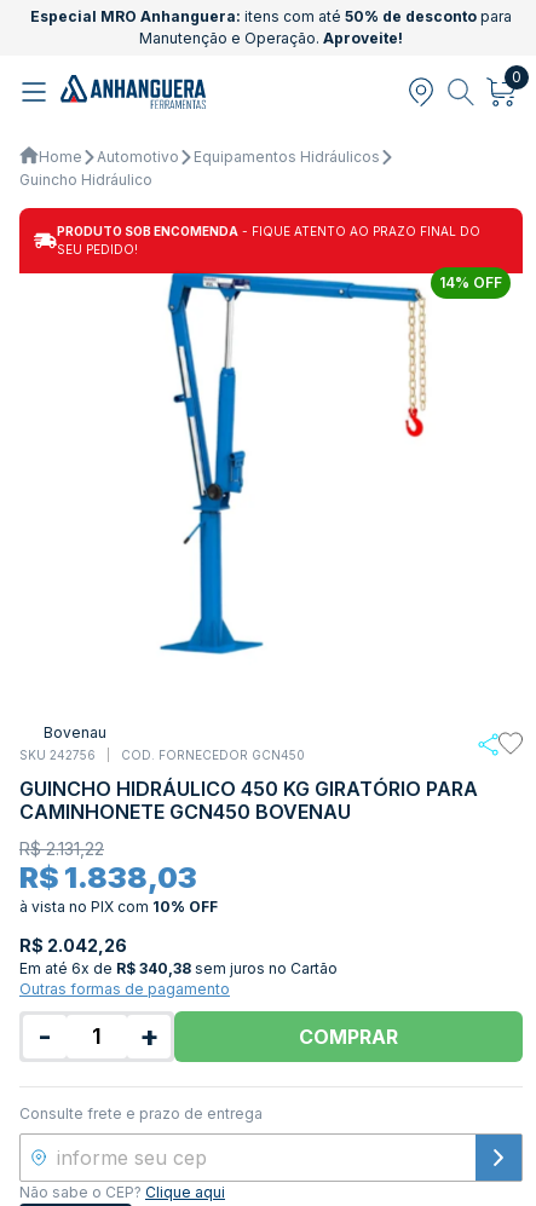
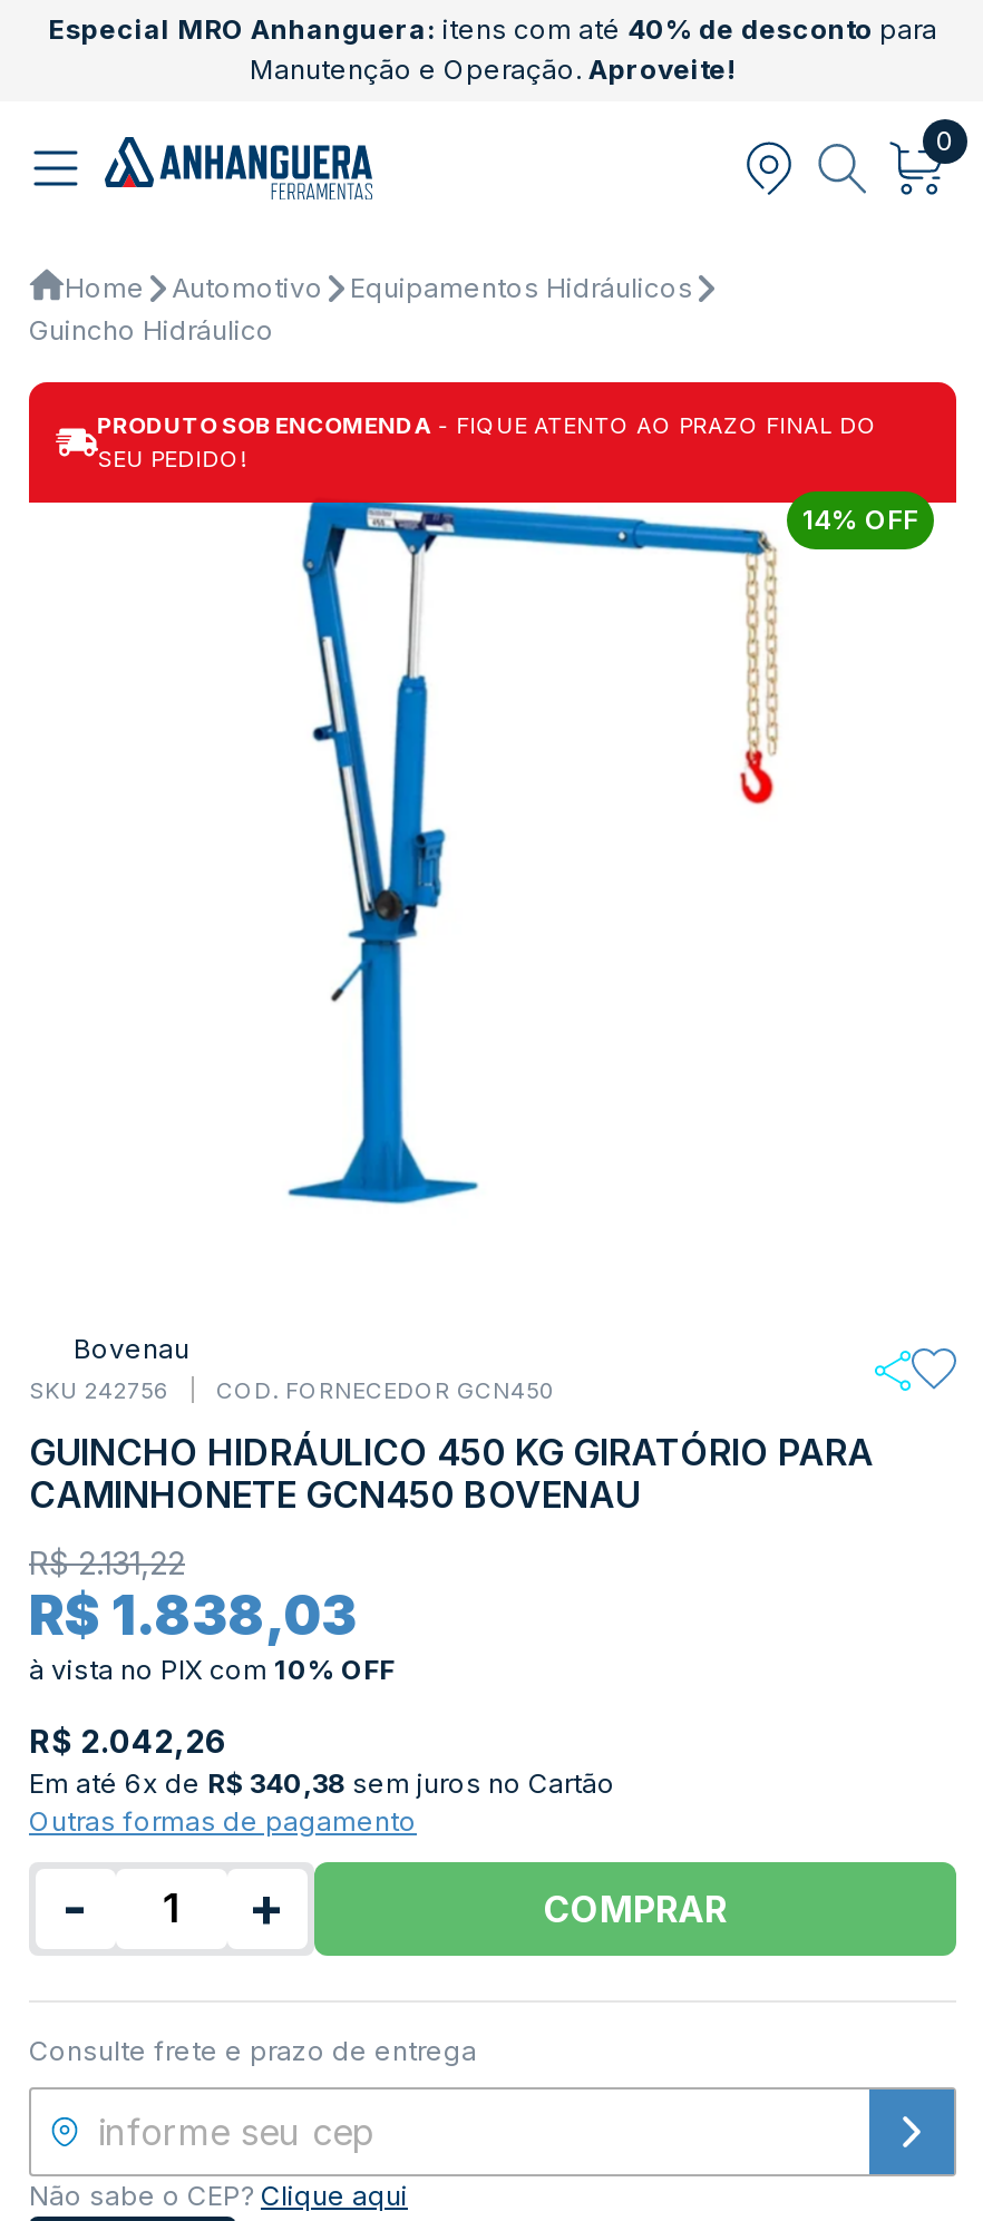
- Especial MRO Anhanguera: itens com até 50% de desconto para
+ Especial MRO Anhanguera: itens com até 40% de desconto para
